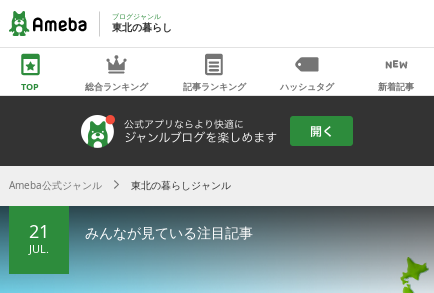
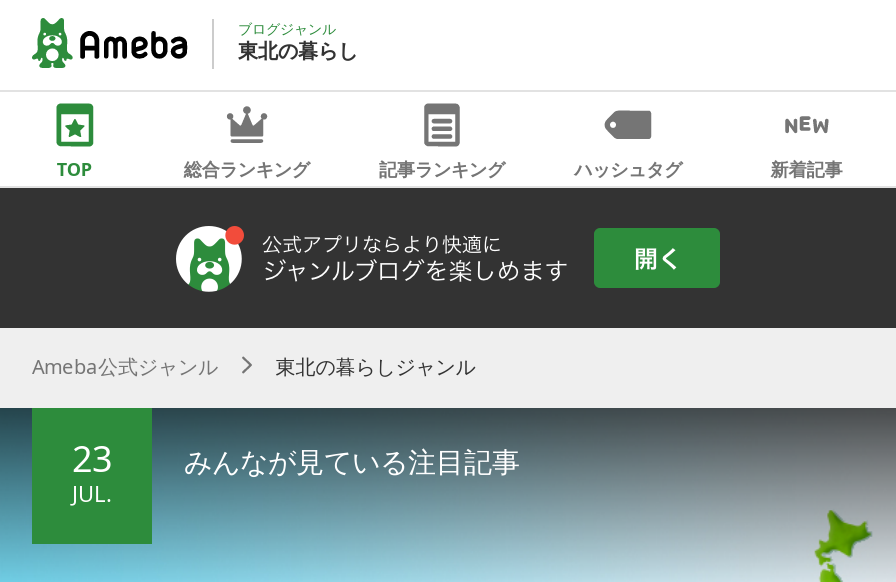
- 21 みんなが見ている注目記事
+ 23 みんなが見ている注目記事
